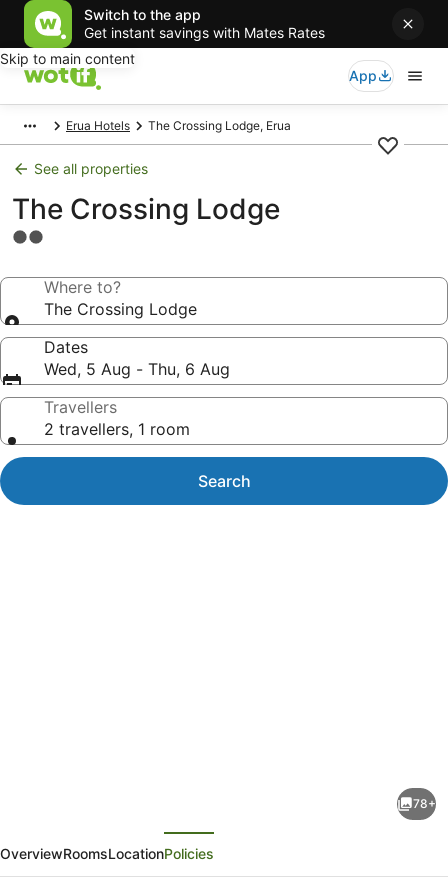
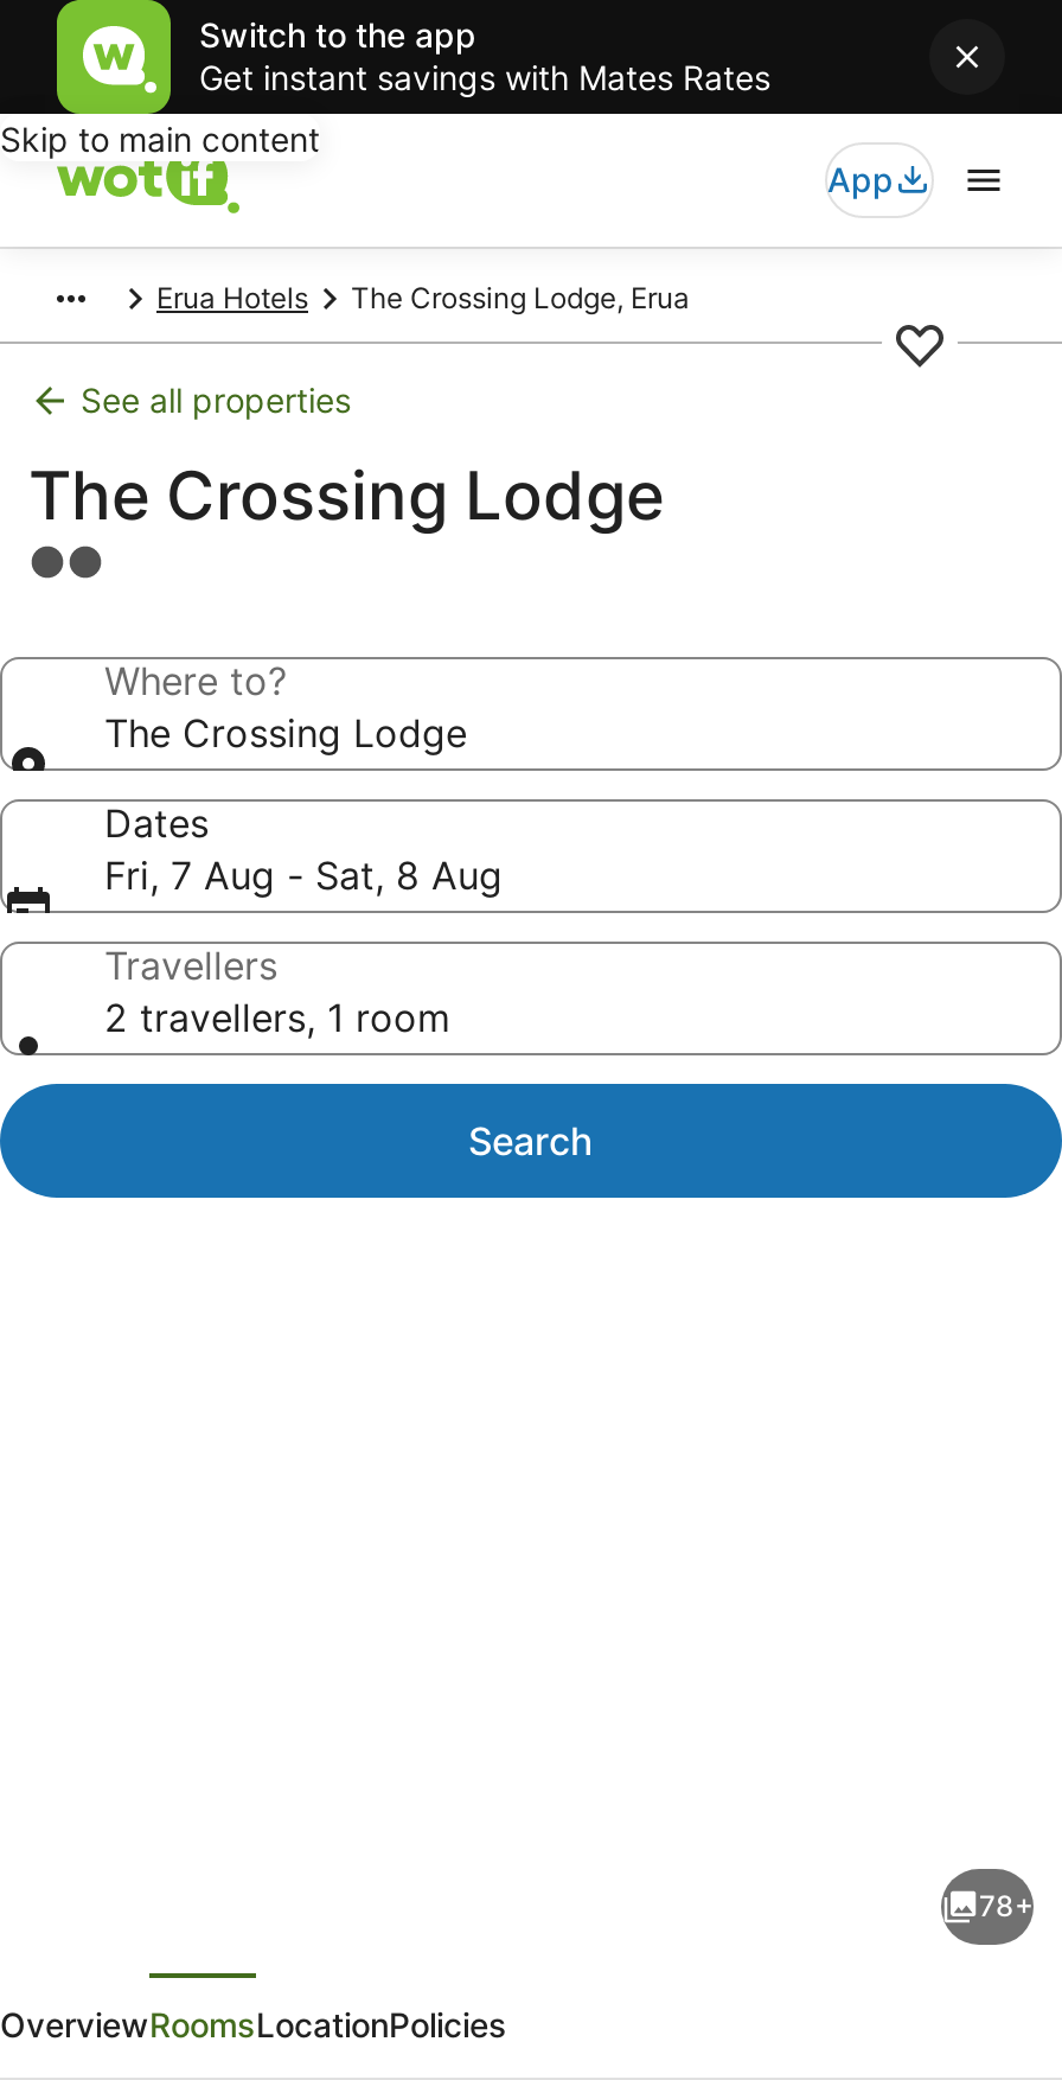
- Wed, 5 Aug - Thu, 6 Aug
+ Fri, 7 Aug - Sat, 8 Aug
